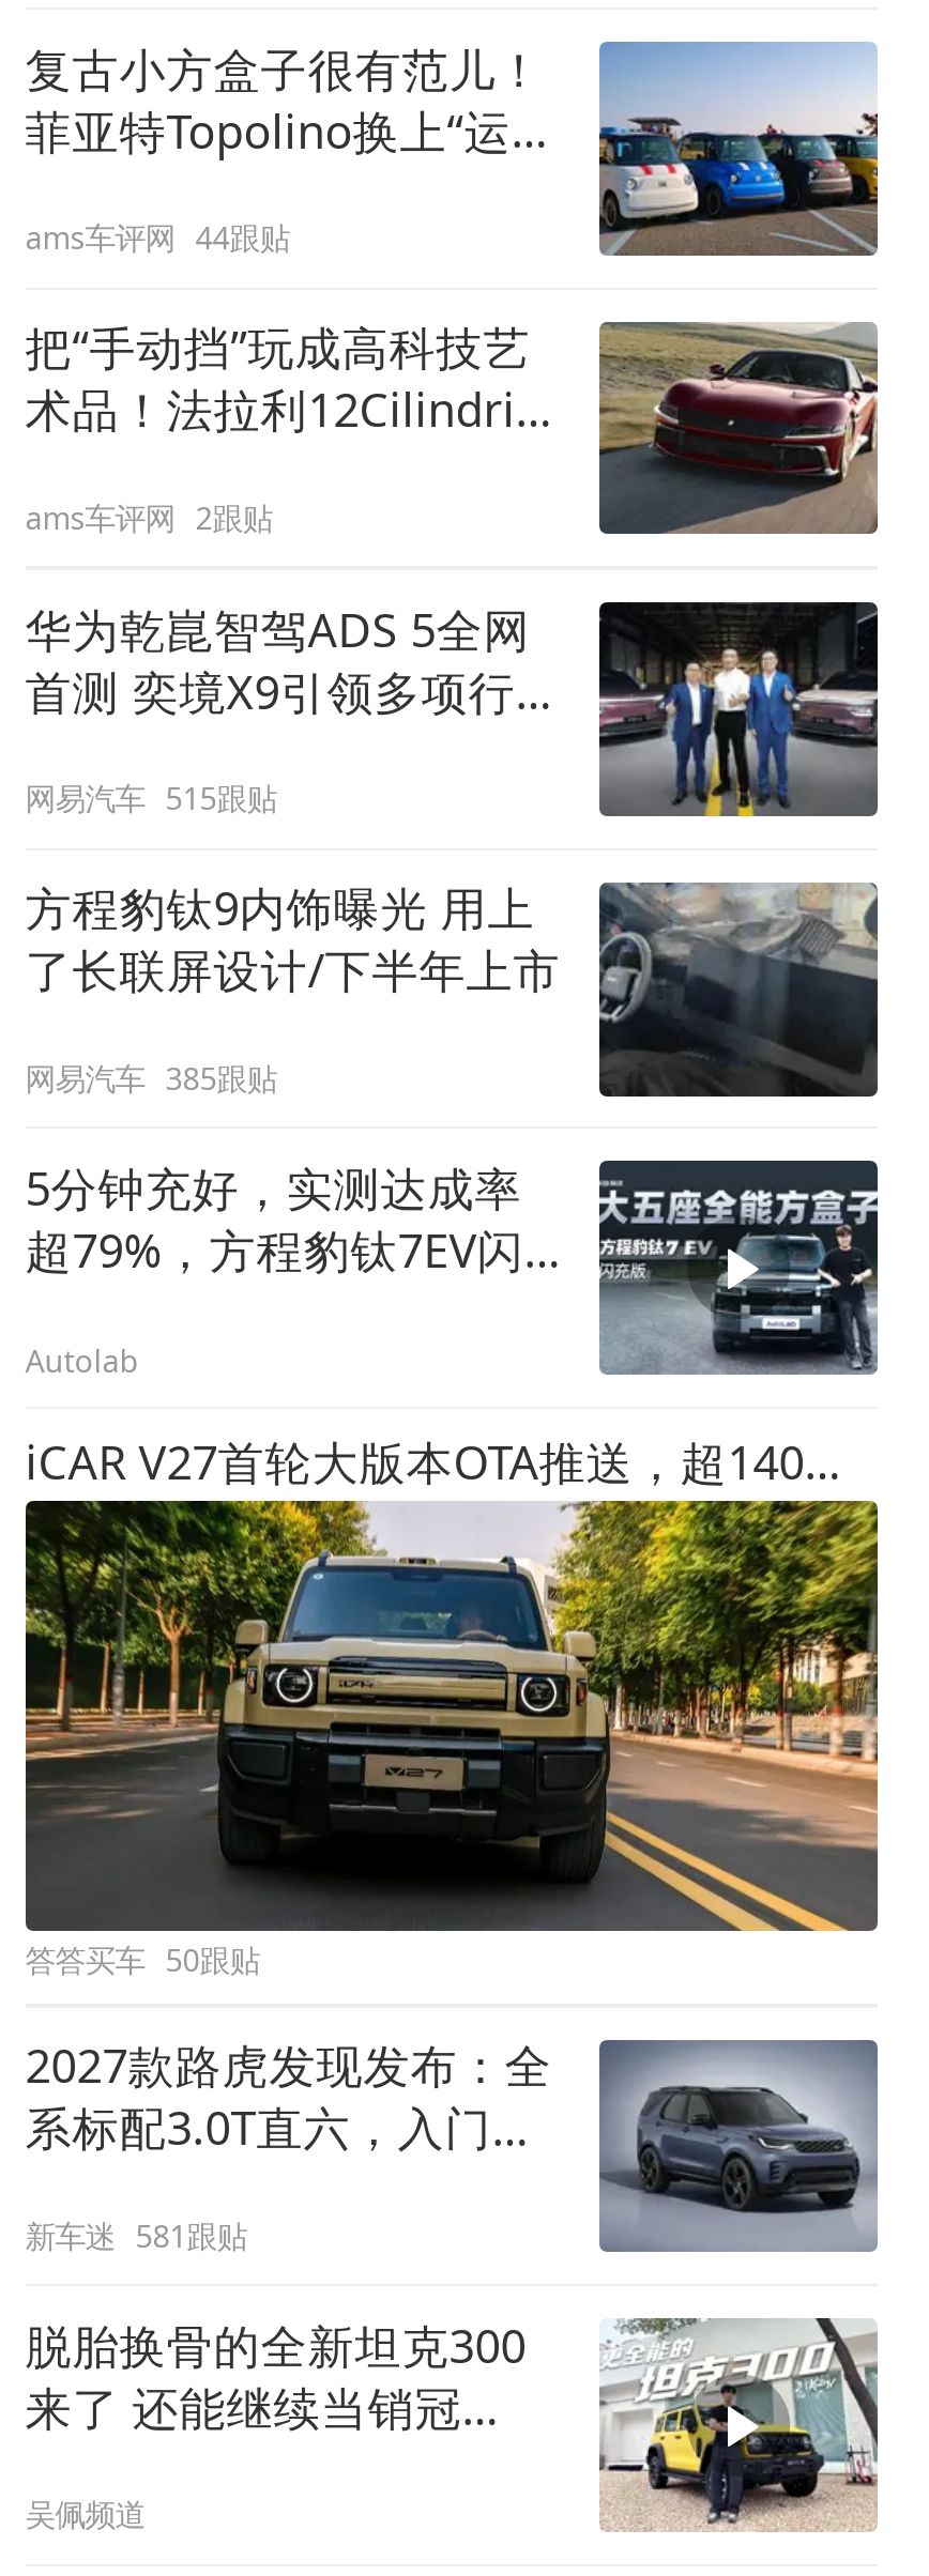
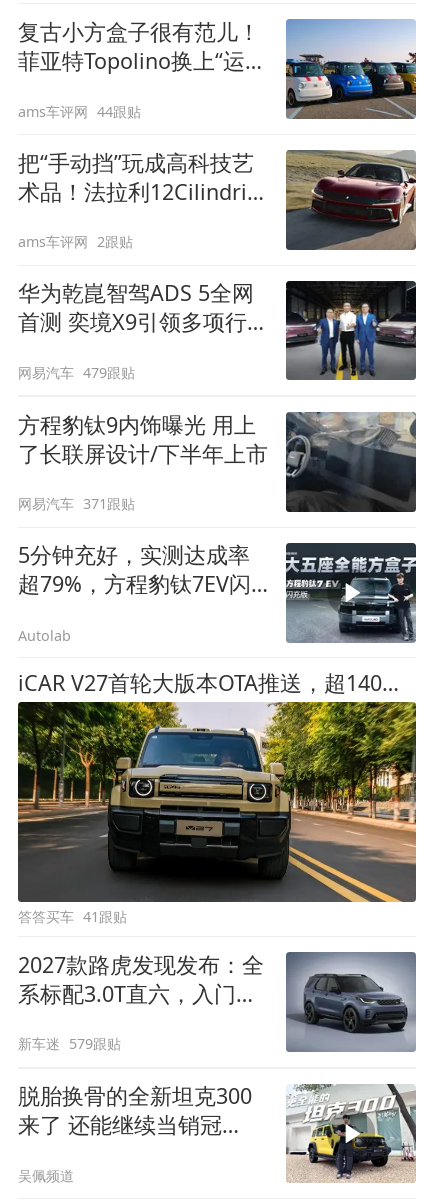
- 网易汽车 515跟贴
+ 网易汽车 479跟贴

- 网易汽车 385跟贴
+ 网易汽车 371跟贴

- 答答买车 50跟贴
+ 答答买车 41跟贴

- 新车迷 581跟贴
+ 新车迷 579跟贴
